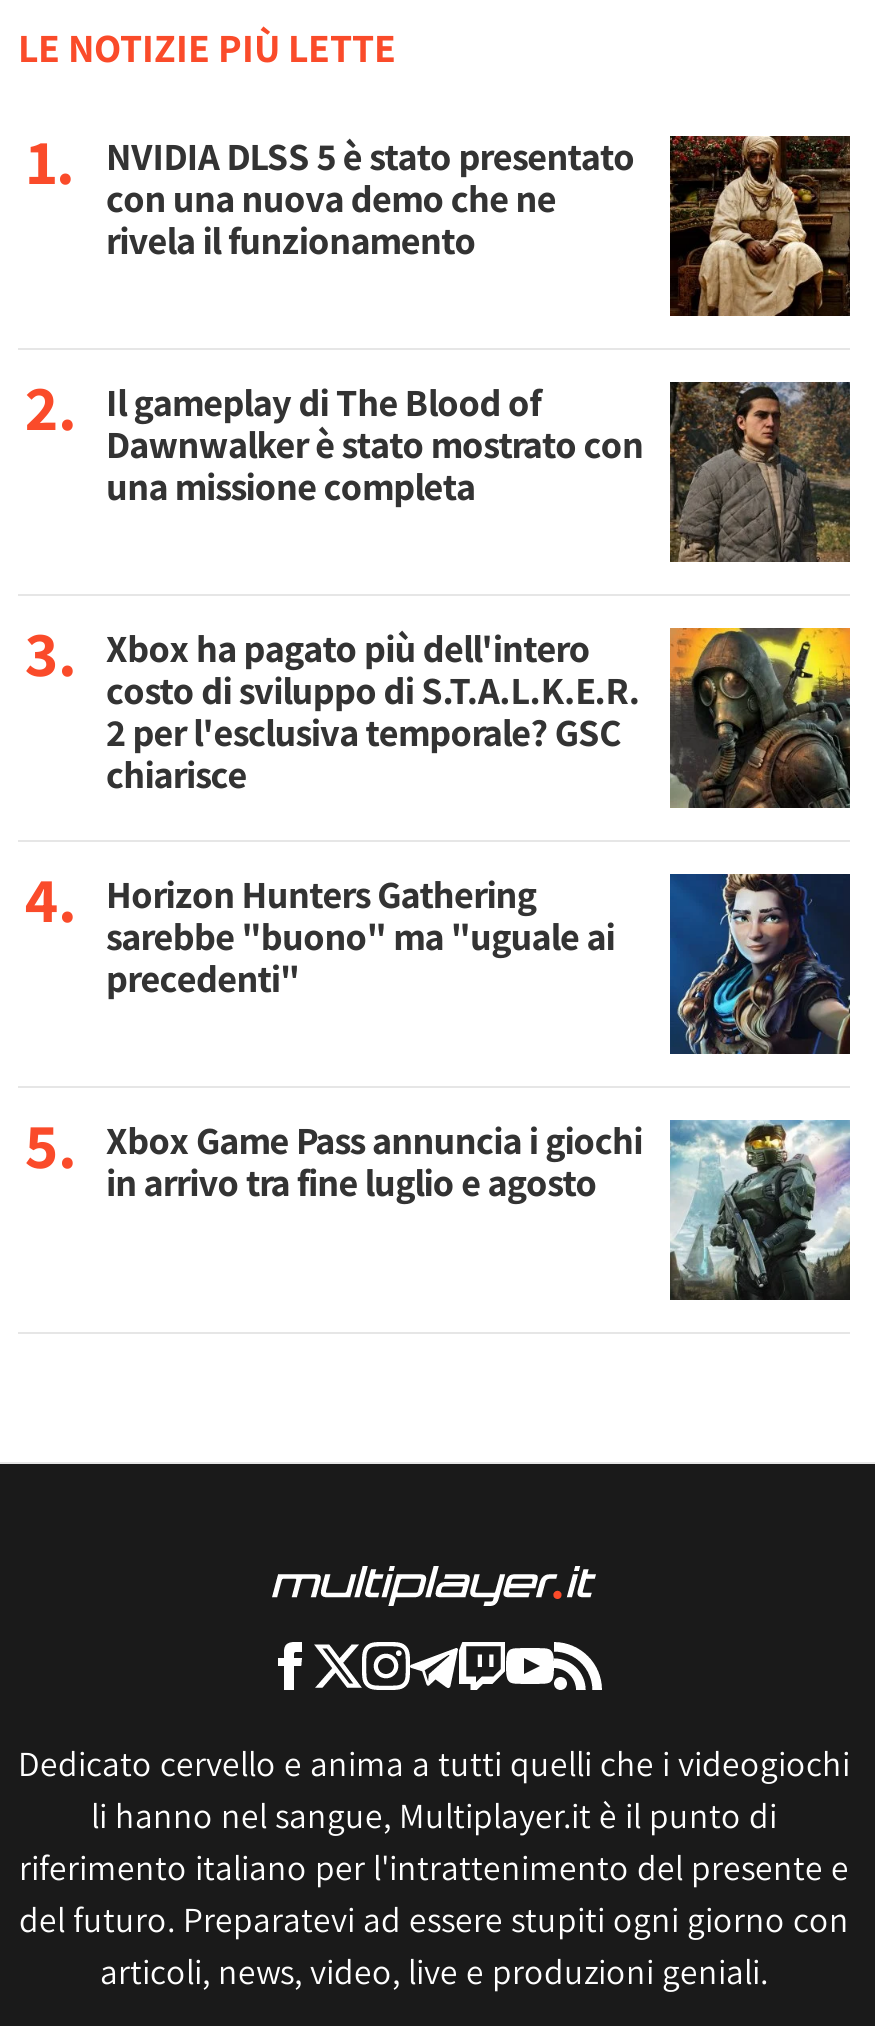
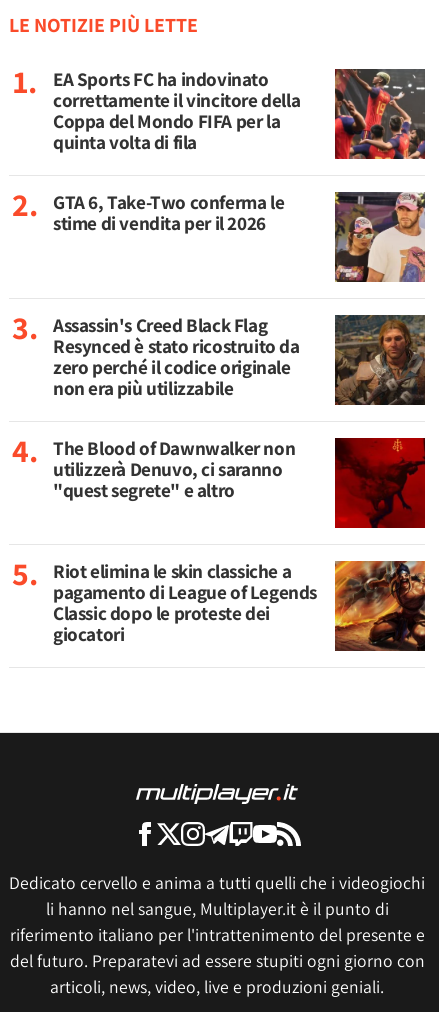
- [image]
- NVIDIA DLSS 5 è stato presentato
- con una nuova demo che ne
- rivela il funzionamento
+ [image]
+ EA Sports FC ha indovinato
+ correttamente il vincitore della
+ Coppa del Mondo FIFA per la
+ quinta volta di fila

- Il gameplay di The Blood of
- Dawnwalker è stato mostrato con
- una missione completa
+ GTA 6, Take-Two conferma le
+ stime di vendita per il 2026

- [image]
+ [image]

- [image]
- Xbox ha pagato più dell'intero
- costo di sviluppo di S.T.A.L.K.E.R.
- 2 per l'esclusiva temporale? GSC
- chiarisce
+ [image]
+ Assassin's Creed Black Flag
+ Resynced è stato ricostruito da
+ zero perché il codice originale
+ non era più utilizzabile

- [image]
- Horizon Hunters Gathering
- sarebbe "buono" ma "uguale ai
- precedenti"
+ [image]
+ The Blood of Dawnwalker non
+ utilizzerà Denuvo, ci saranno
+ "quest segrete" e altro

- [image]
- Xbox Game Pass annuncia i giochi
- in arrivo tra fine luglio e agosto
+ [image]
+ Riot elimina le skin classiche a
+ pagamento di League of Legends
+ Classic dopo le proteste dei
+ giocatori
